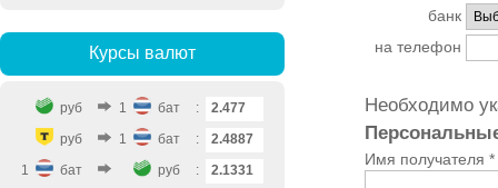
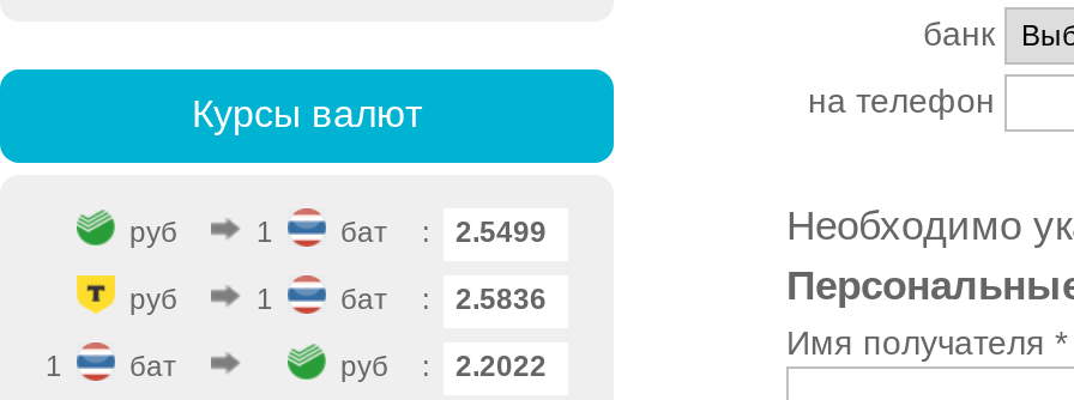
- 2.477
+ 2.5499

- 2.4887
+ 2.5836

- 2.1331
+ 2.2022
